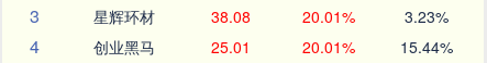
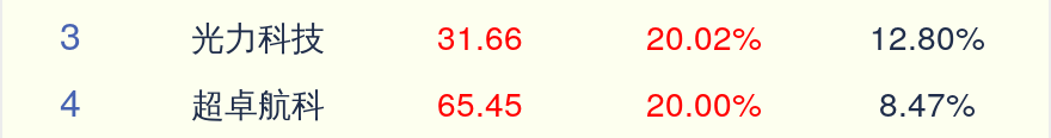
- 星辉环材
- 38.08
- 20.01%
- 3.23%
+ 光力科技
+ 31.66
+ 20.02%
+ 12.80%

- 创业黑马
- 25.01
- 20.01%
- 15.44%
+ 超卓航科
+ 65.45
+ 20.00%
+ 8.47%
